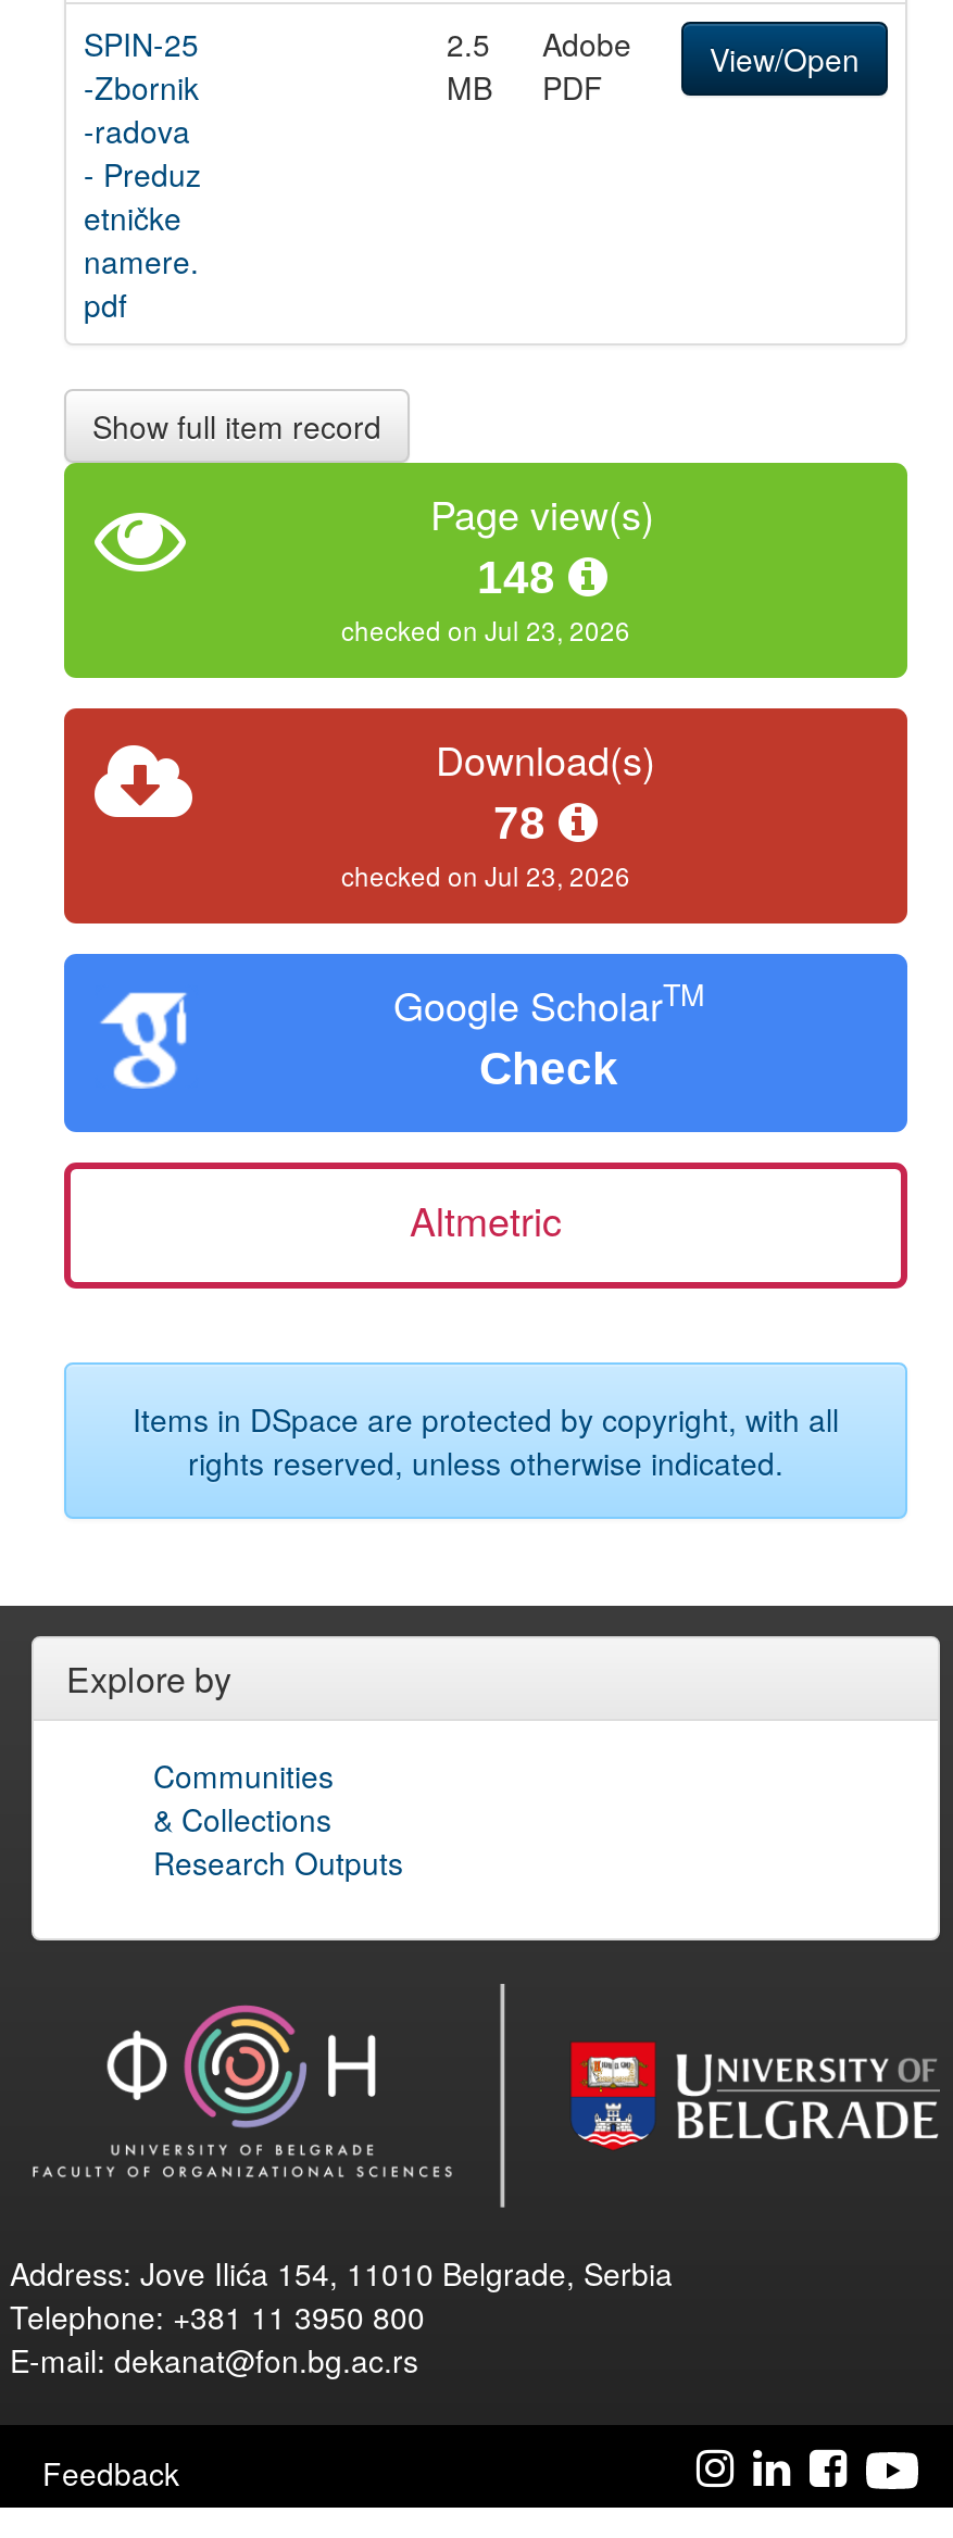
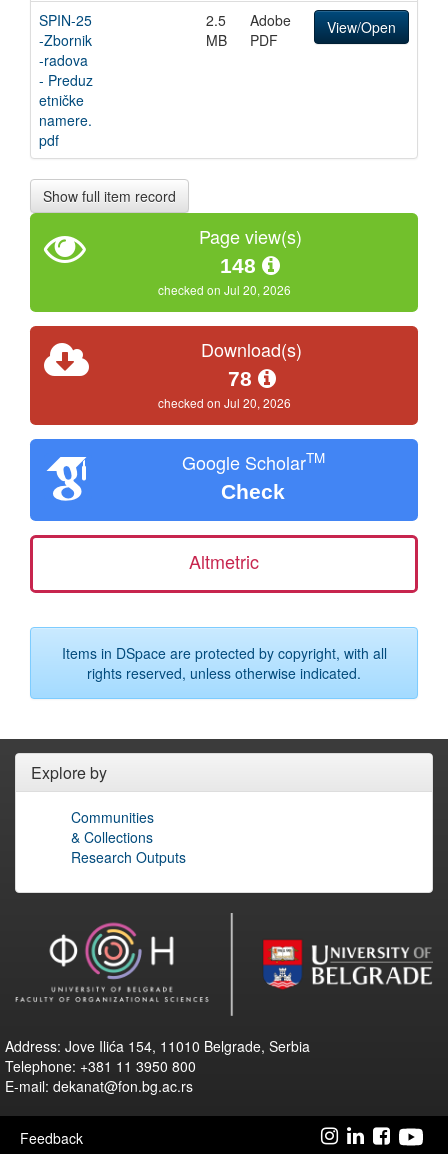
- checked on Jul 23, 2026
+ checked on Jul 20, 2026

- checked on Jul 23, 2026
+ checked on Jul 20, 2026
